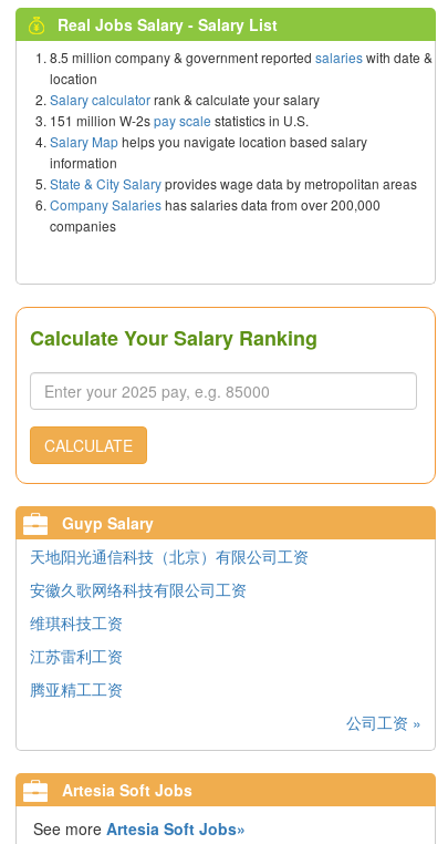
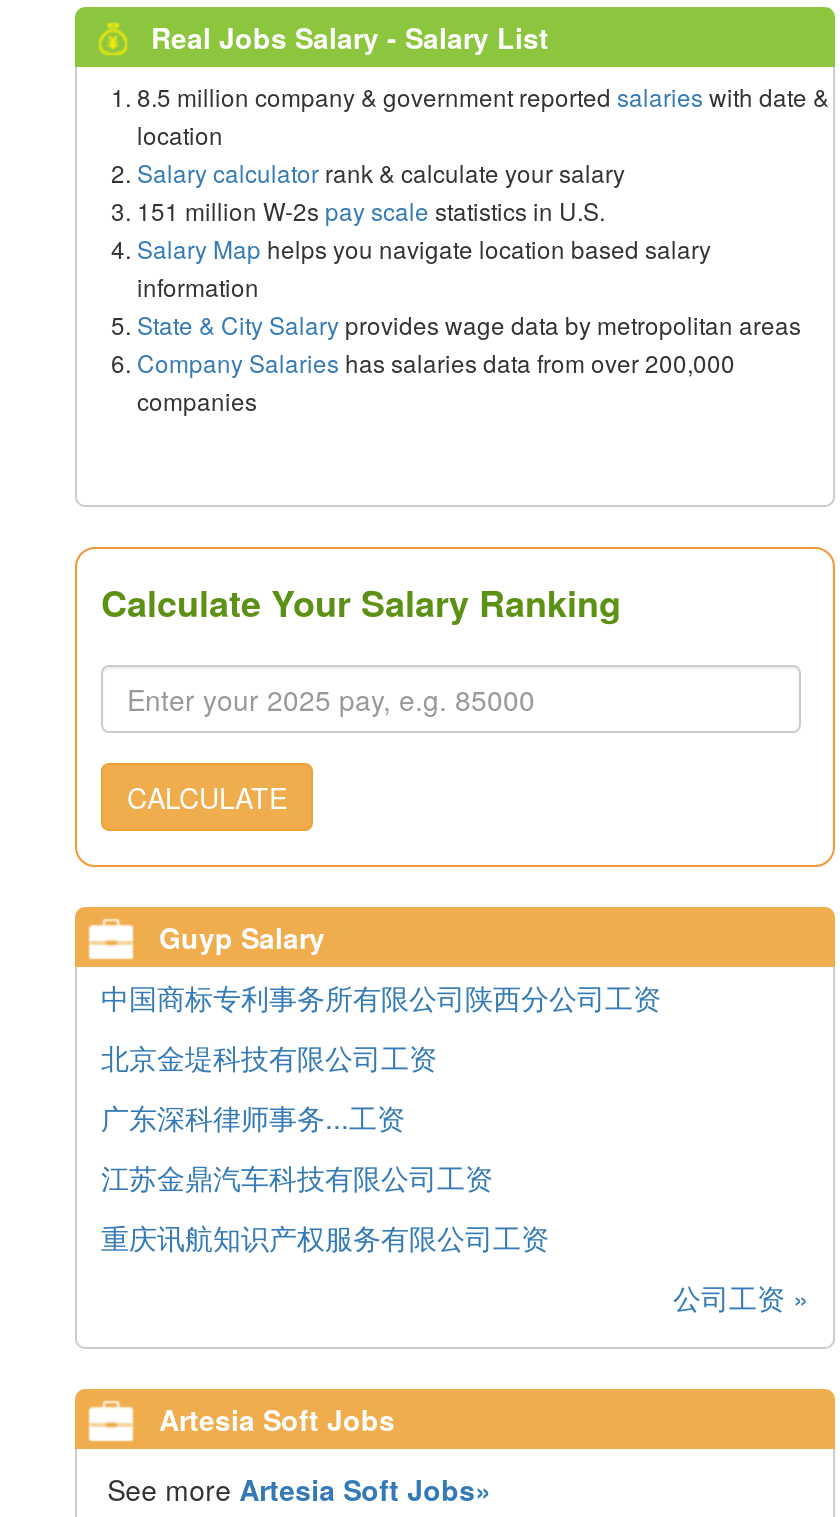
- 天地阳光通信科技（北京）有限公司工资
+ 中国商标专利事务所有限公司陕西分公司工资

- 安徽久歌网络科技有限公司工资
+ 北京金堤科技有限公司工资

- 维琪科技工资
+ 广东深科律师事务...工资

- 江苏雷利工资
+ 江苏金鼎汽车科技有限公司工资

- 腾亚精工工资
+ 重庆讯航知识产权服务有限公司工资
